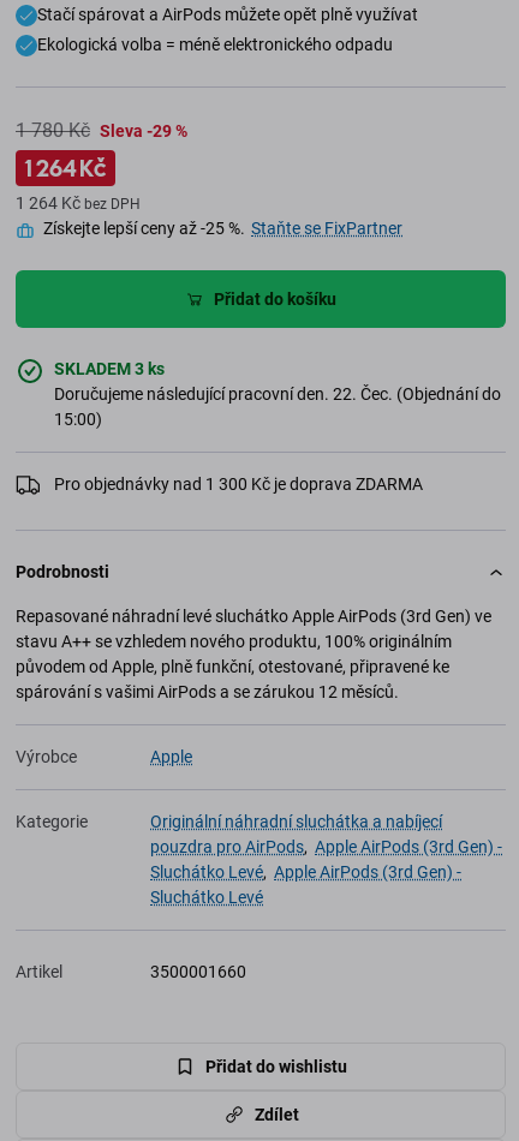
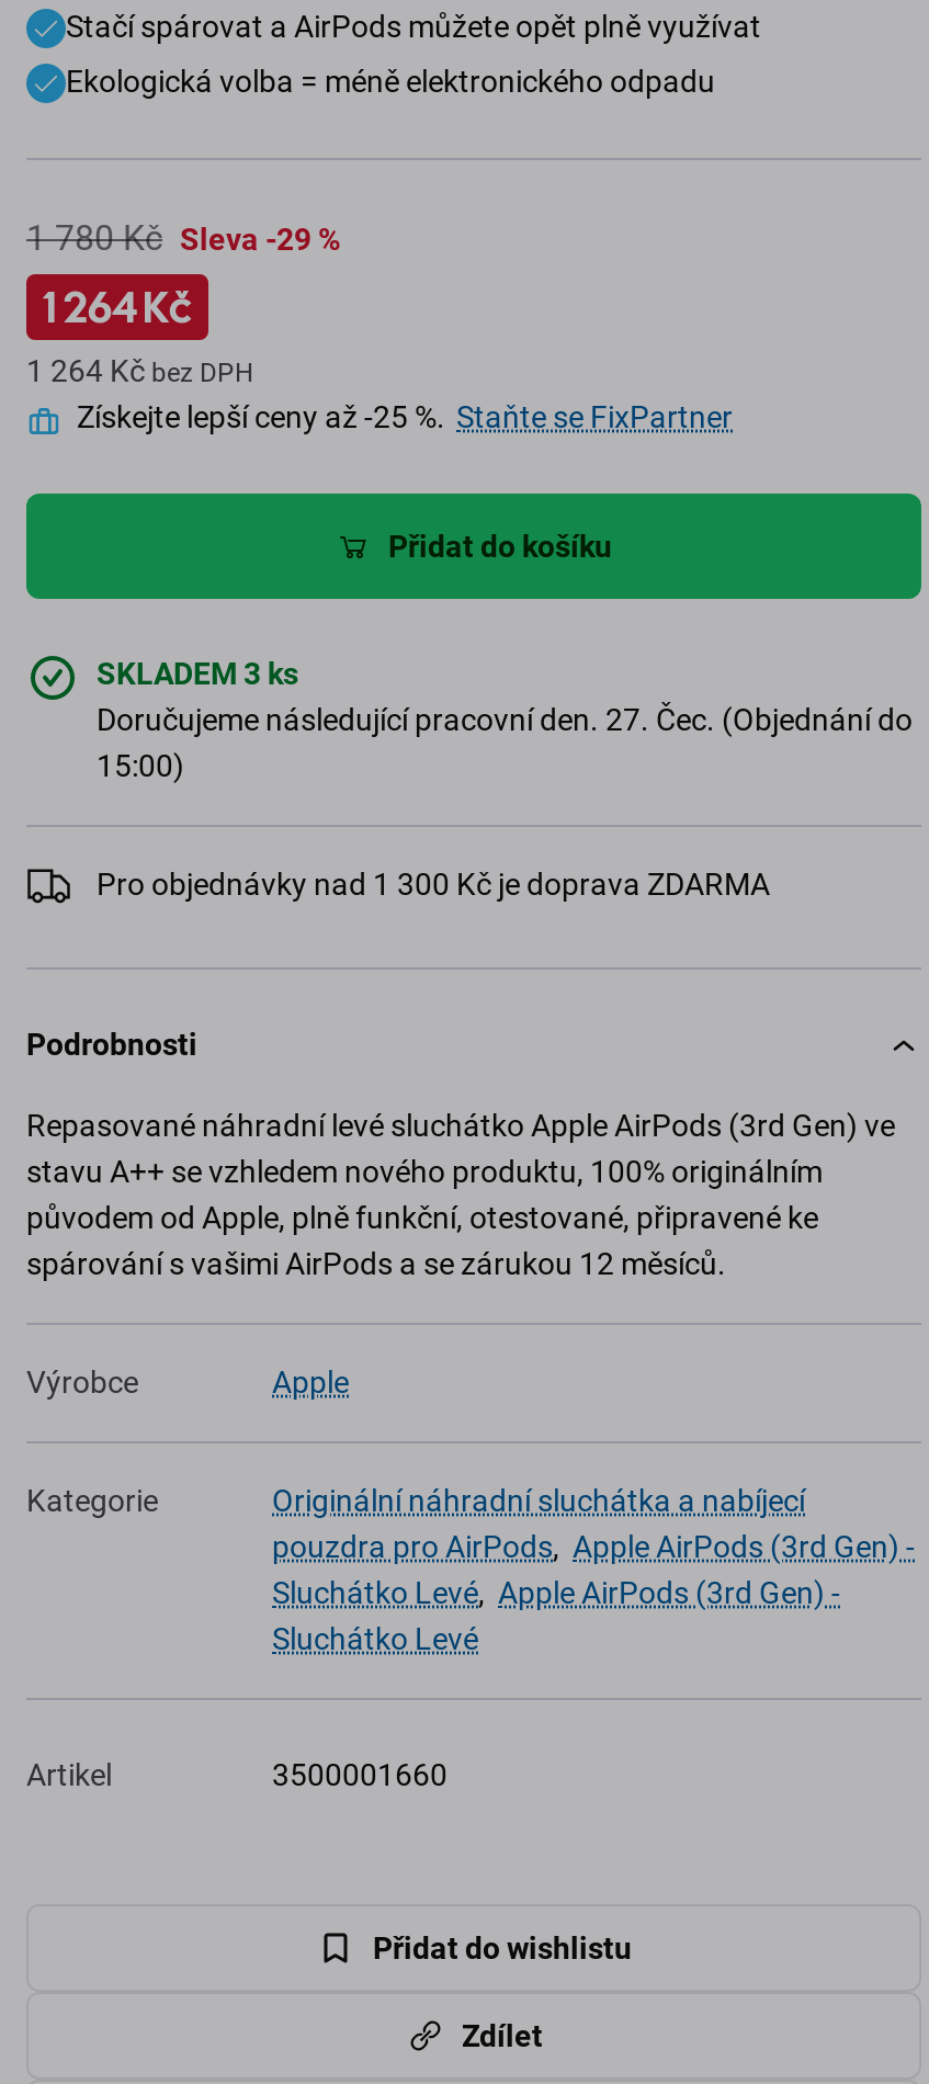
- Doručujeme následující pracovní den. 22. Čec. (Objednání do
+ Doručujeme následující pracovní den. 27. Čec. (Objednání do
